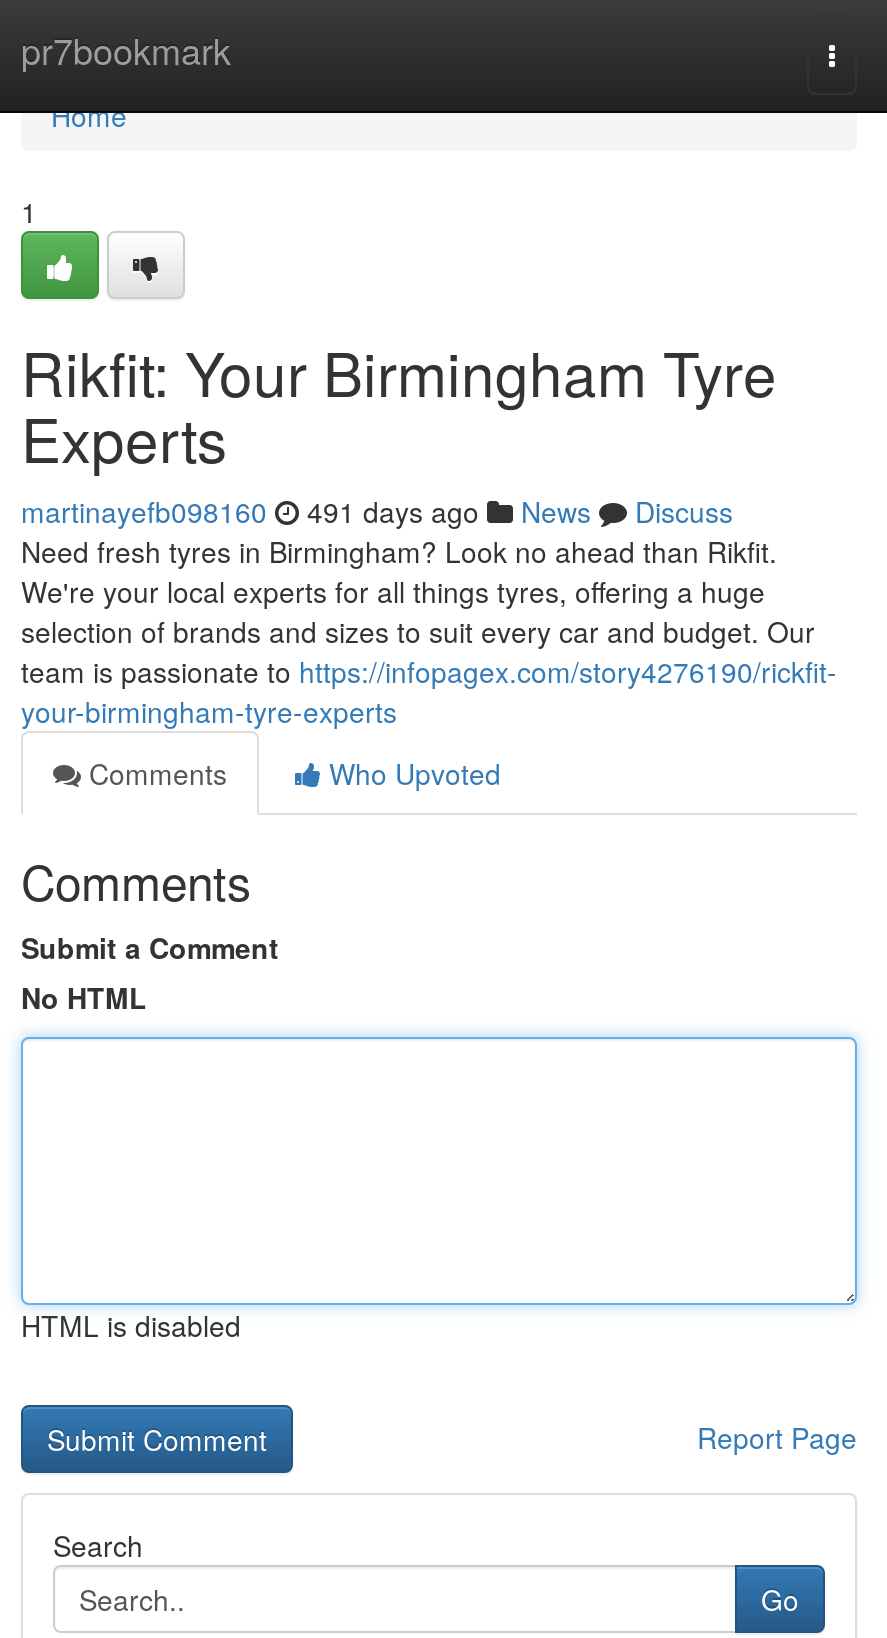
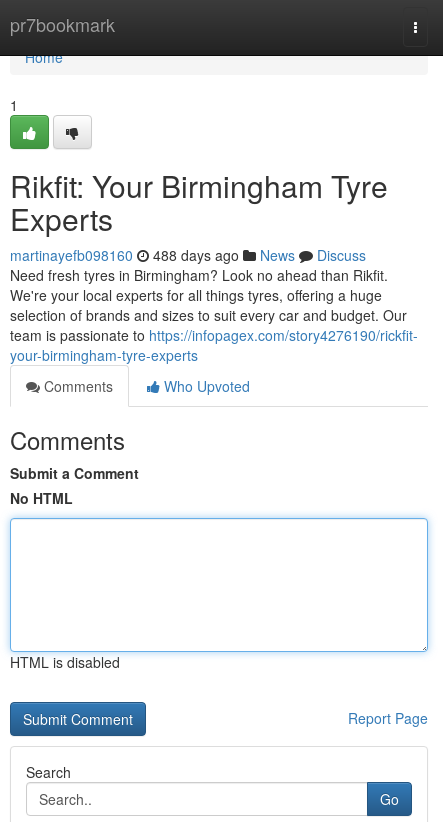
- martinayefb098160 491 days ago News Discuss
+ martinayefb098160 488 days ago News Discuss
